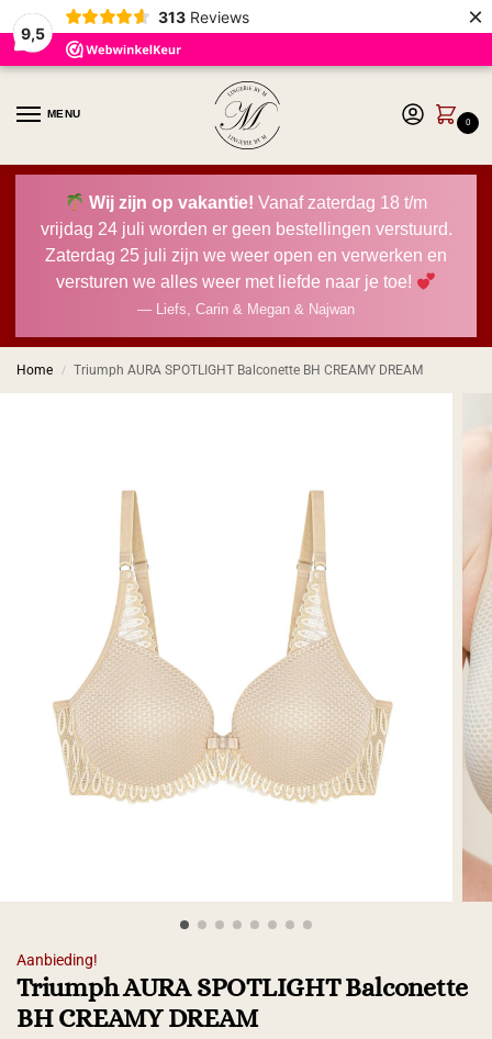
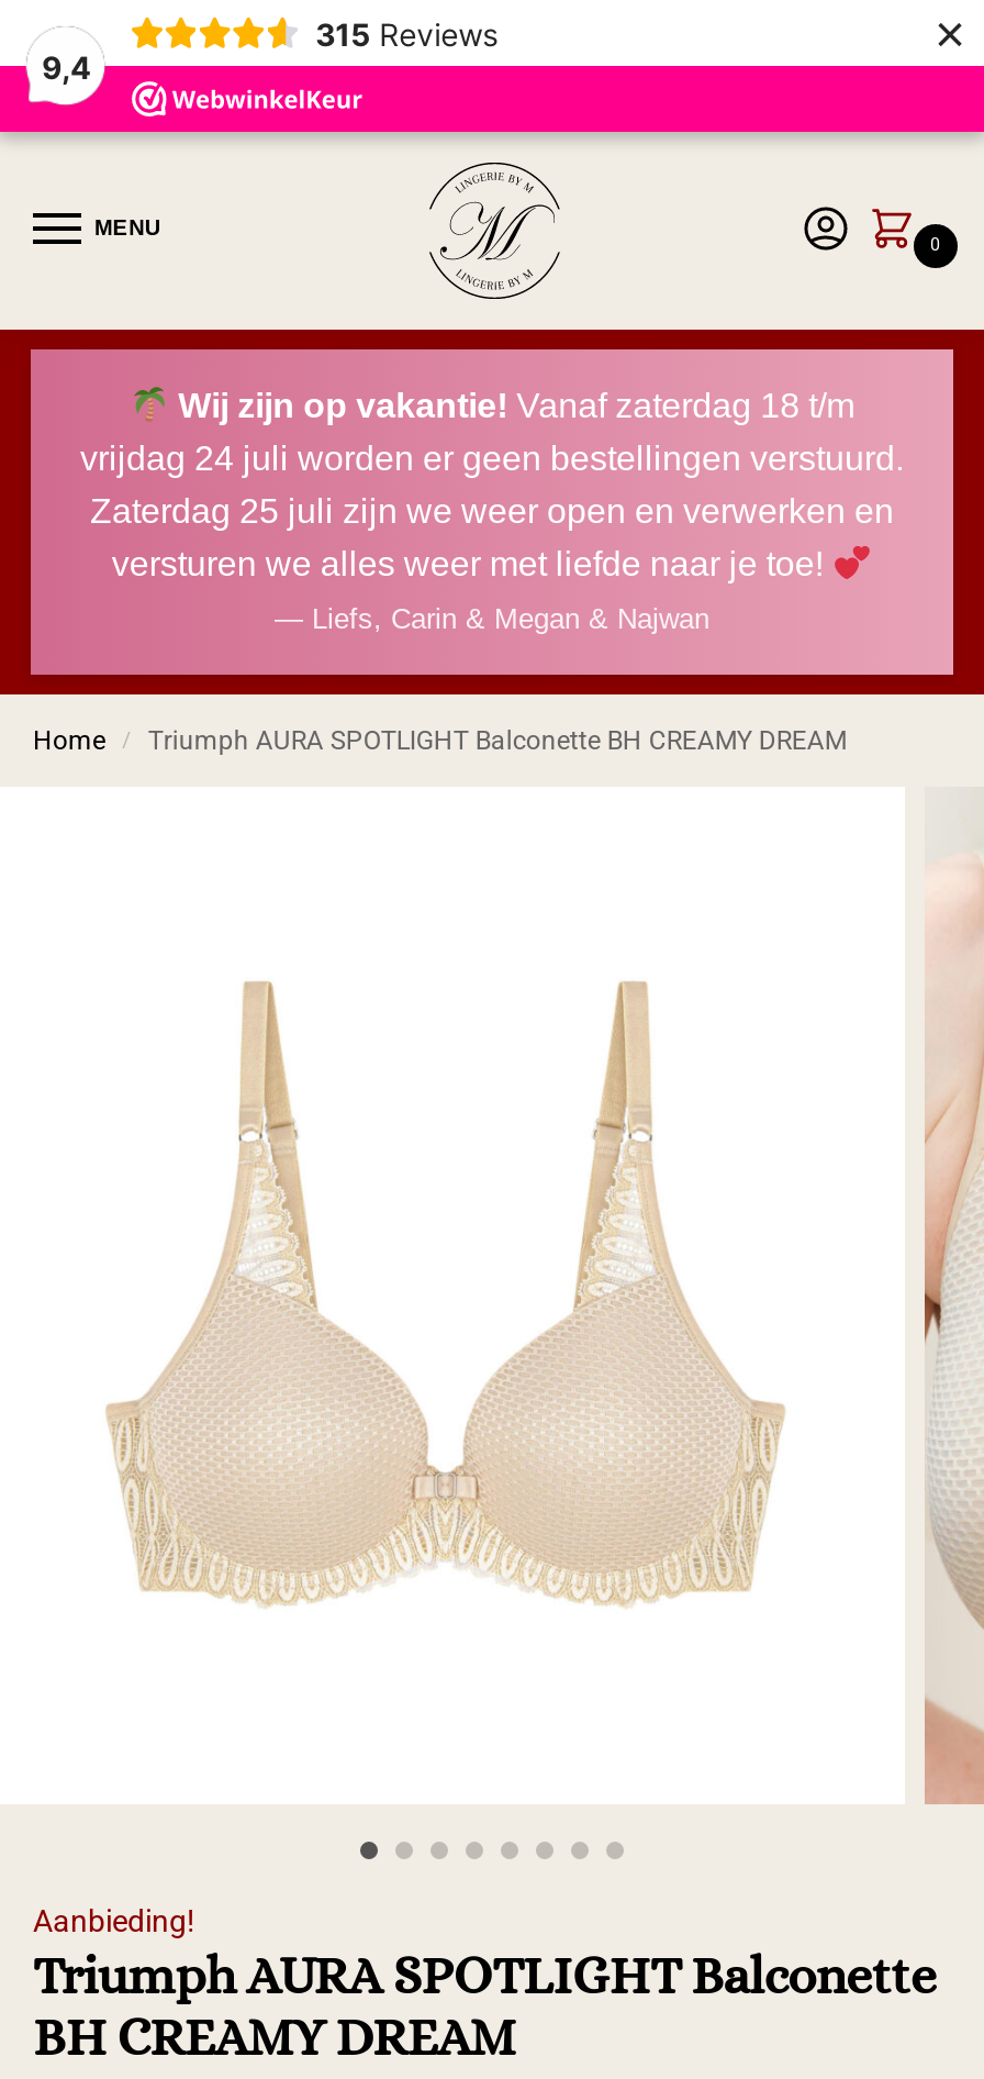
- 313 Reviews
+ 315 Reviews

- 9,5
+ 9,4
